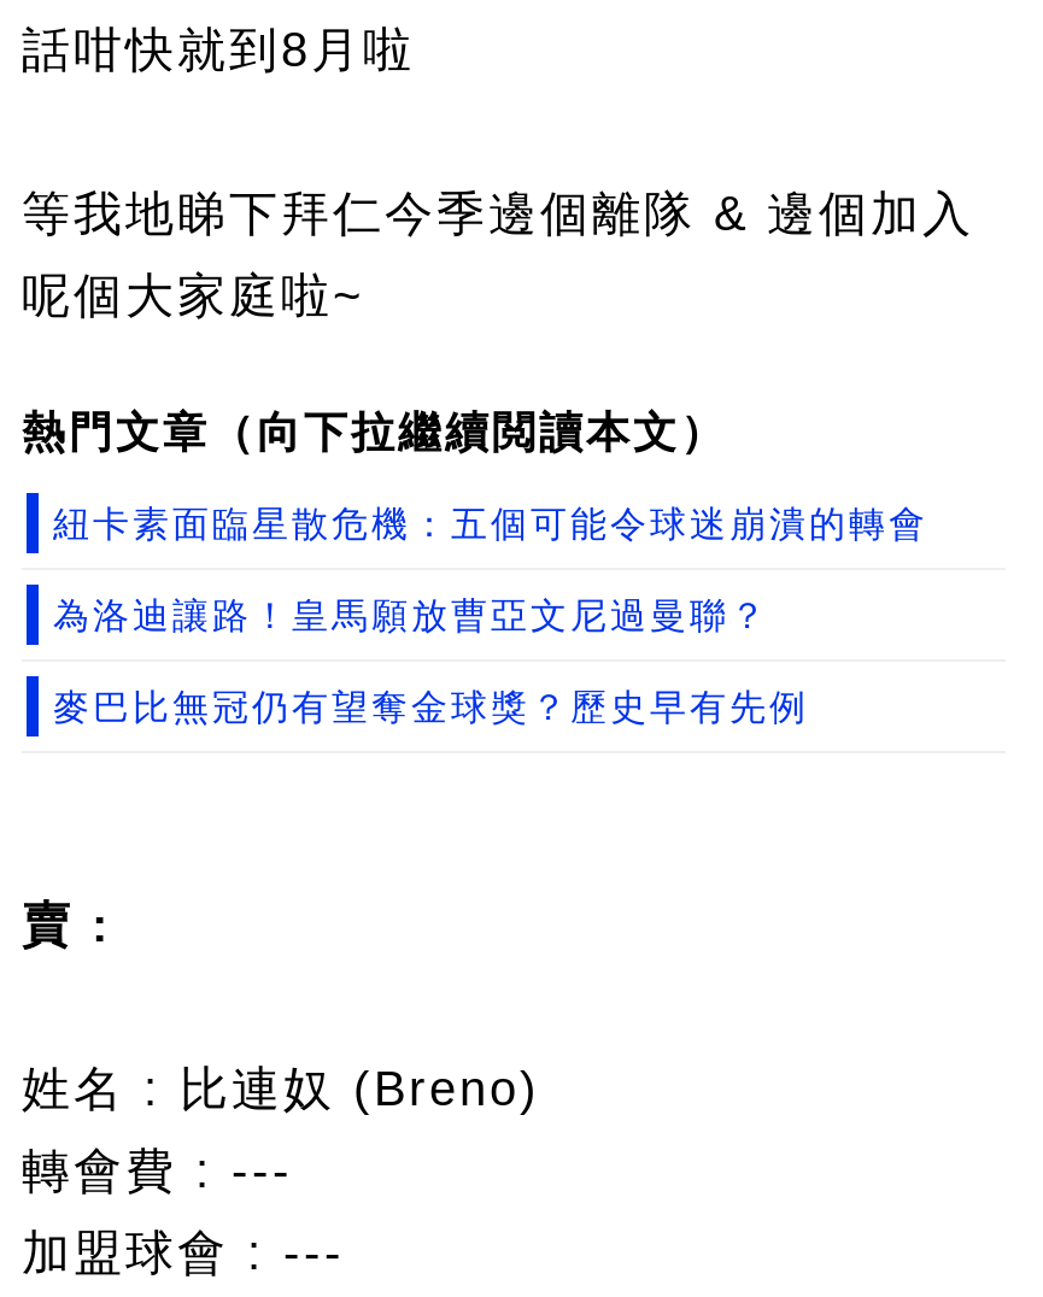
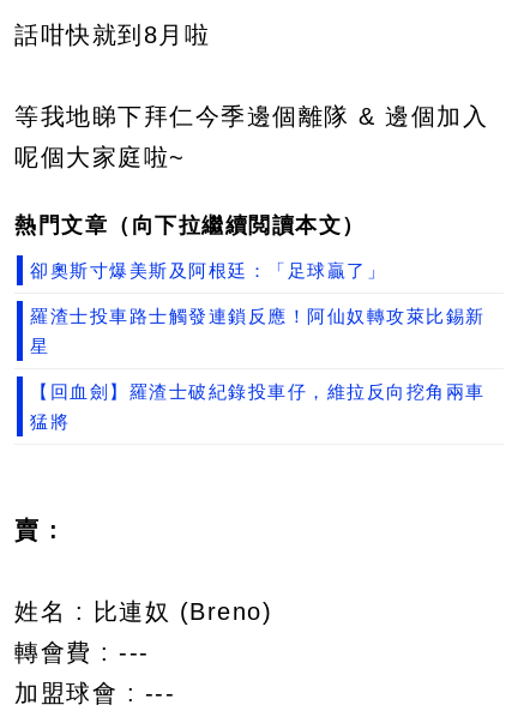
- 紐卡素面臨星散危機：五個可能令球迷崩潰的轉會
- 為洛迪讓路！皇馬願放曹亞文尼過曼聯？
- 麥巴比無冠仍有望奪金球獎？歷史早有先例
+ 卻奧斯寸爆美斯及阿根廷：「足球贏了」
+ 羅渣士投車路士觸發連鎖反應！阿仙奴轉攻萊比錫新
+ 星
+ 【回血劍】羅渣士破紀錄投車仔，維拉反向挖角兩車
+ 猛將
